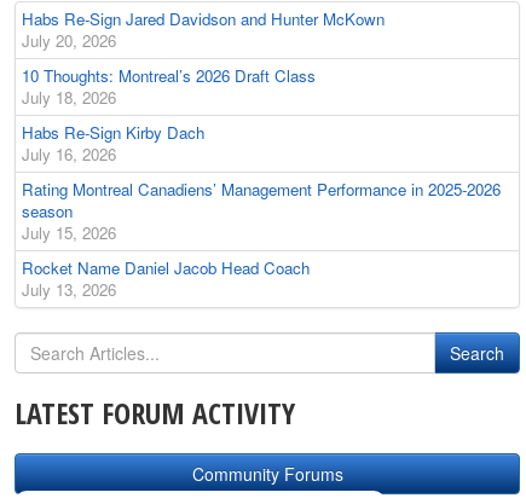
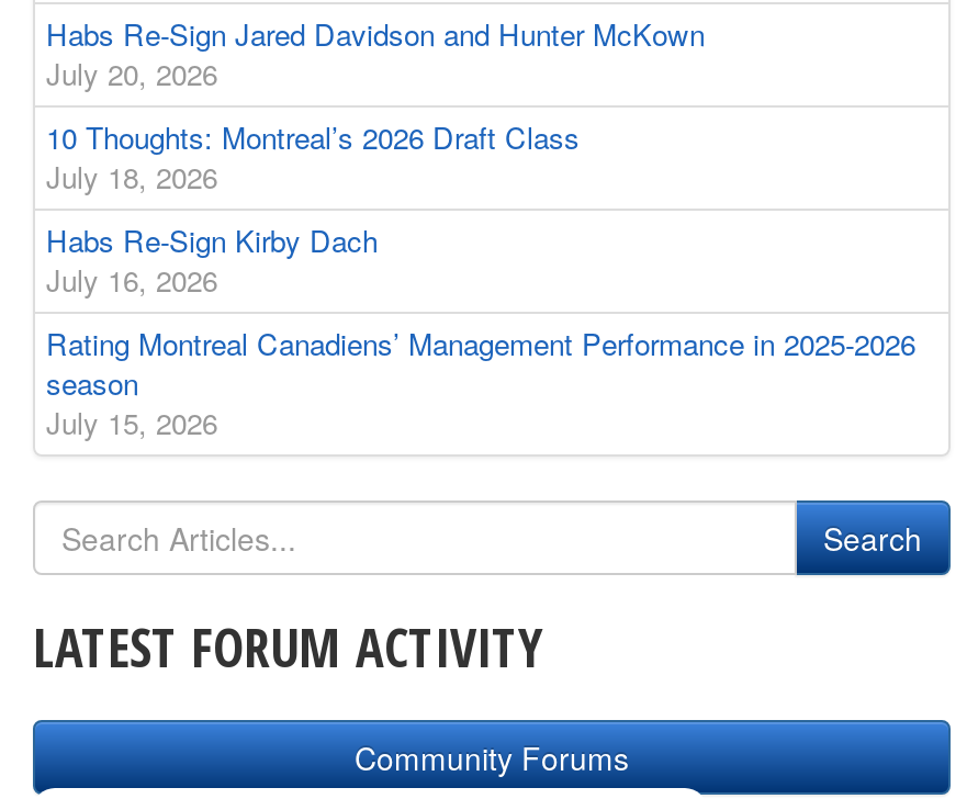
- Rocket Name Daniel Jacob Head Coach
- July 13, 2026
